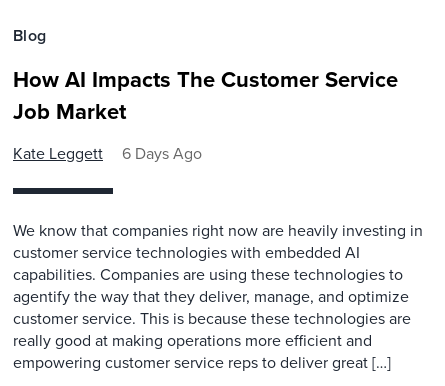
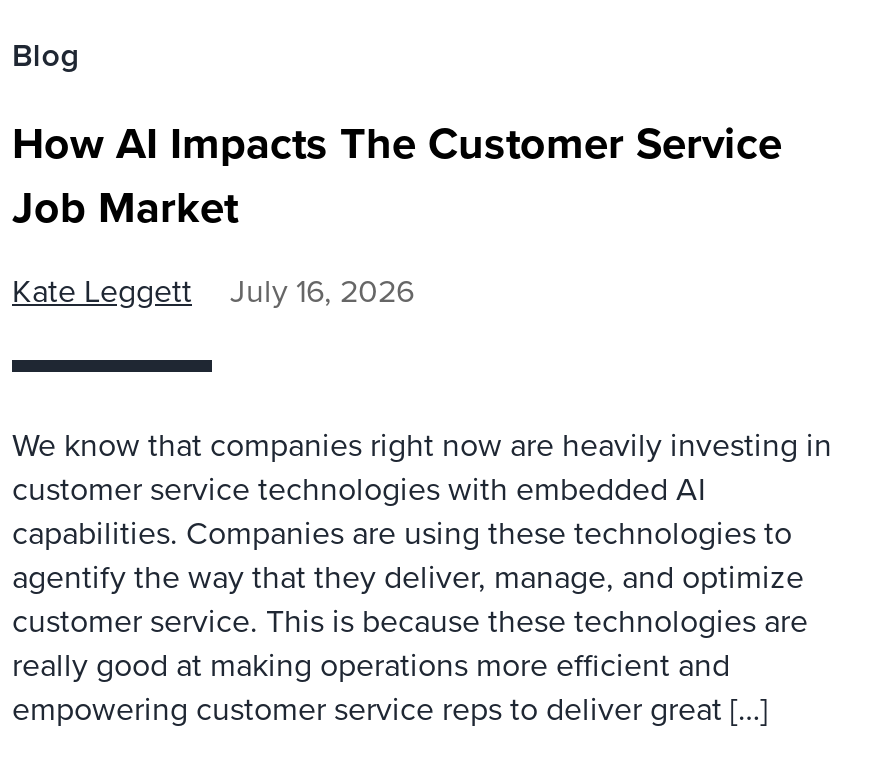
- Kate Leggett 6 Days Ago
+ Kate Leggett July 16, 2026
